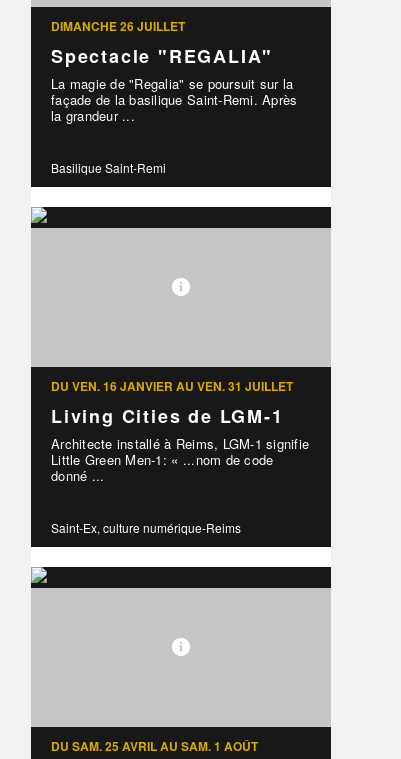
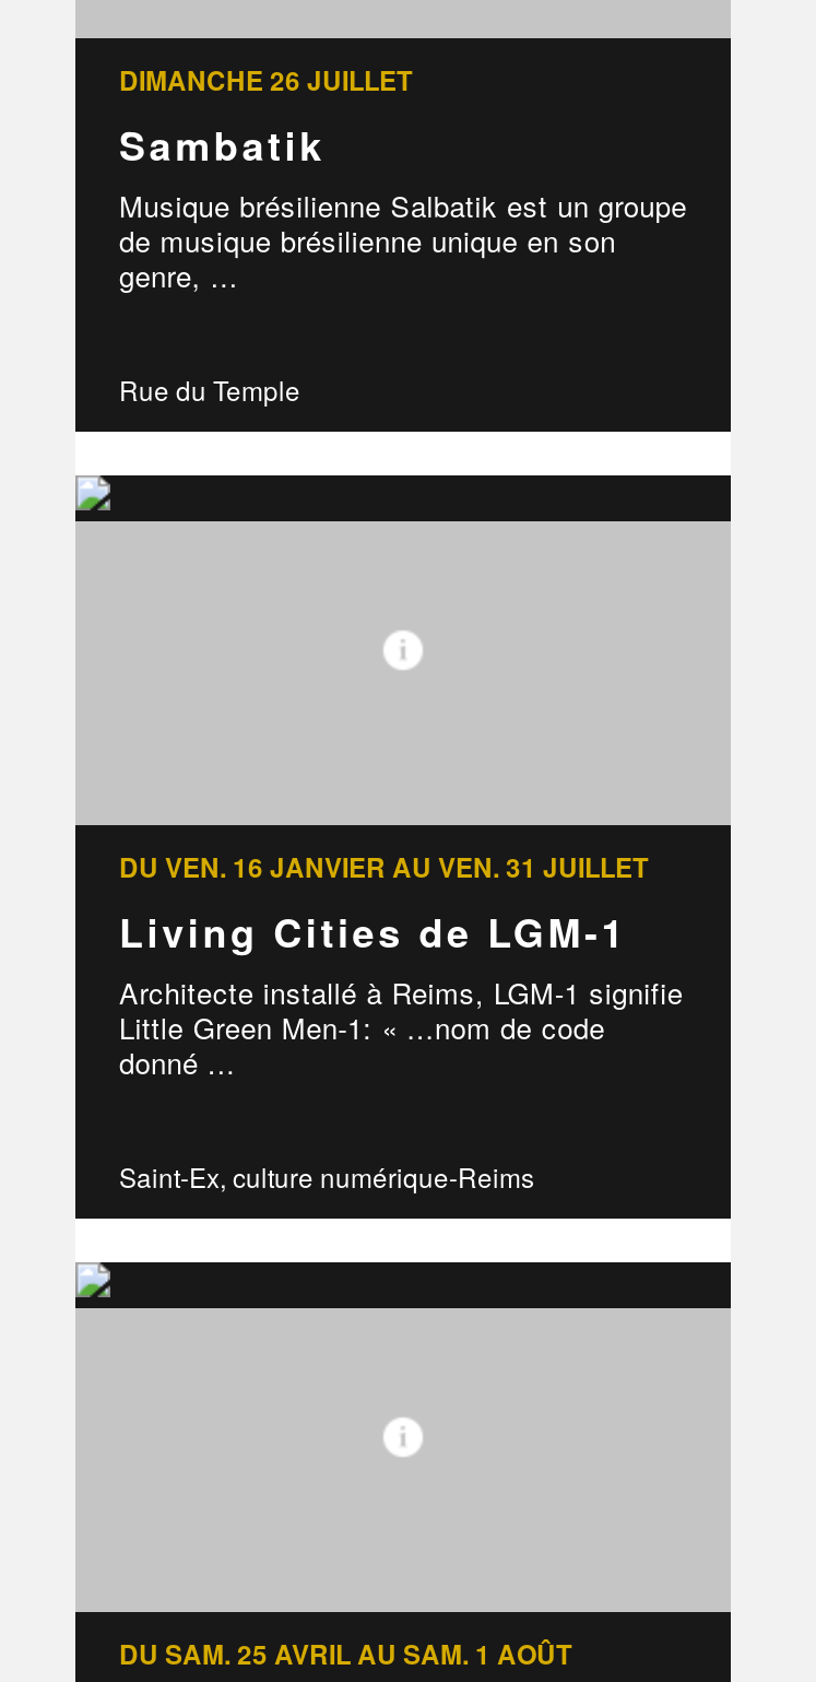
- Spectacle "REGALIA"
- La magie de "Regalia" se poursuit sur la
- façade de la basilique Saint-Remi. Après
- la grandeur ...
+ Sambatik
+ Musique brésilienne Salbatik est un groupe
+ de musique brésilienne unique en son
+ genre, ...

- Basilique Saint-Remi
+ Rue du Temple
